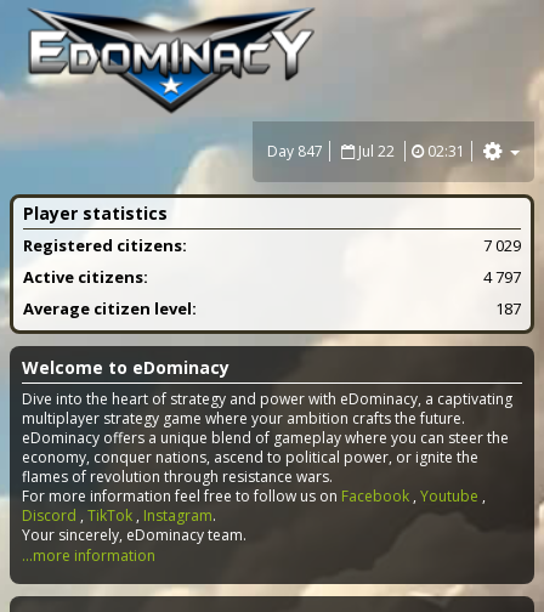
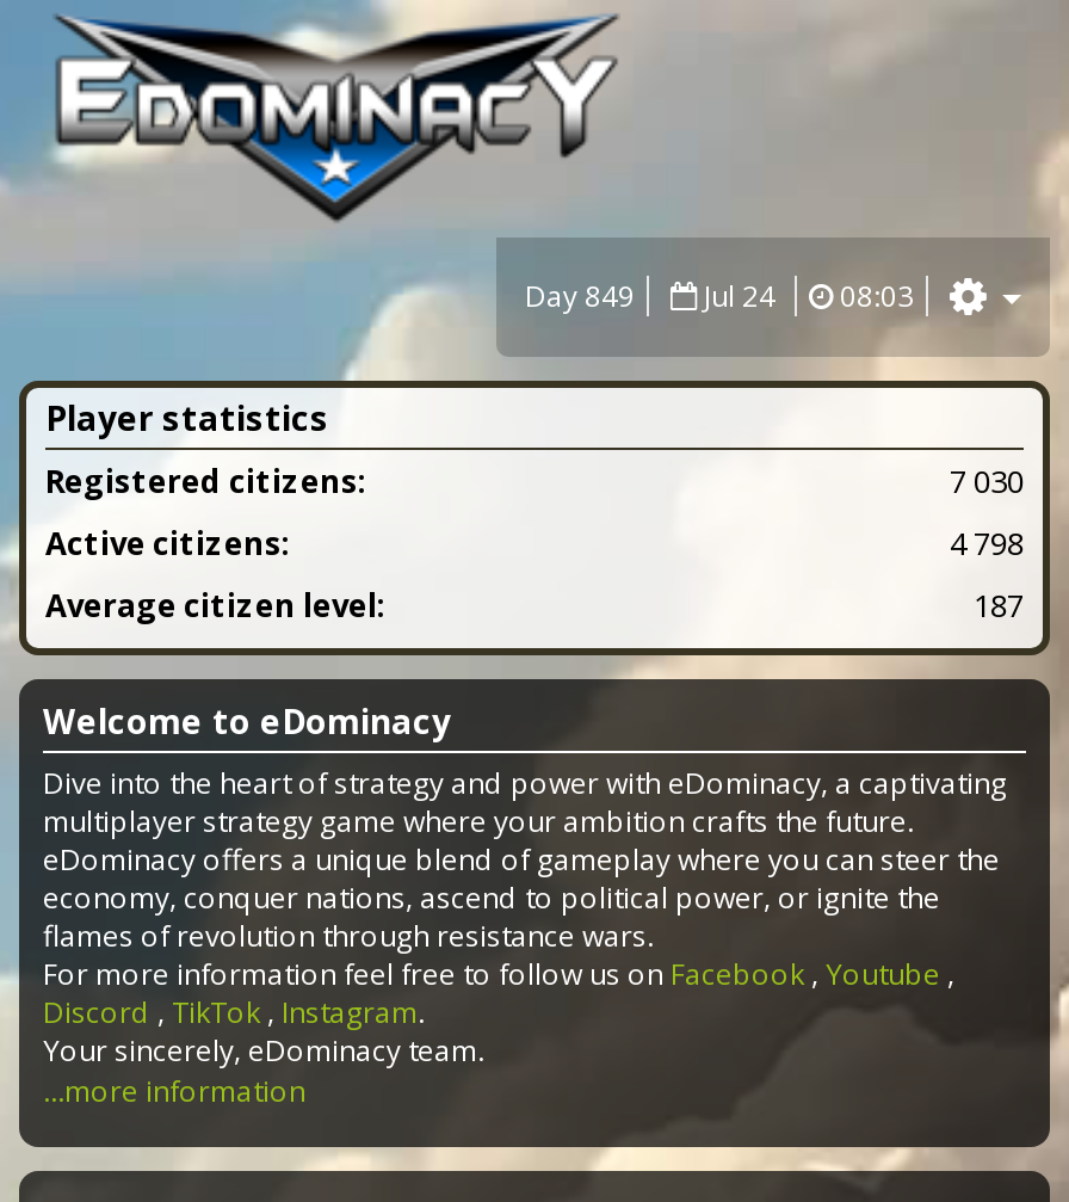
- Day 847
+ Day 849

- Jul 22
+ Jul 24

- 02:31
+ 08:03

- 7 029
+ 7 030

- 4 797
+ 4 798
